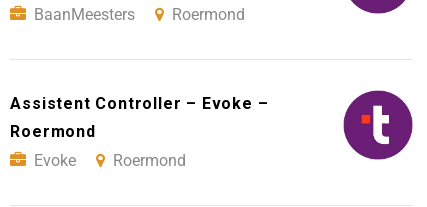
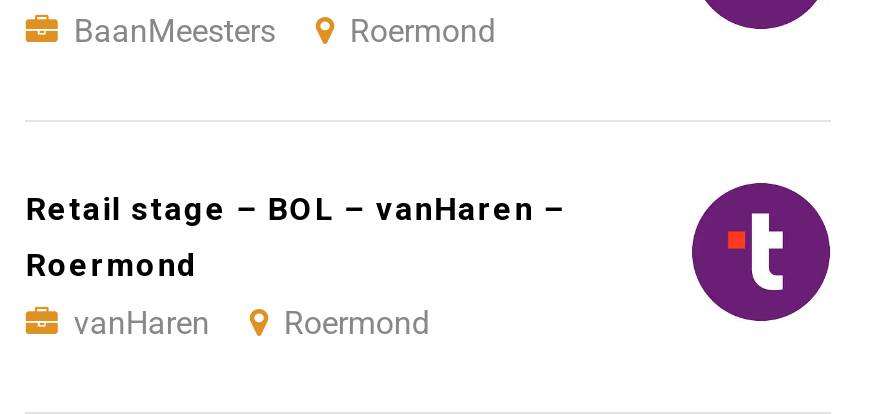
- Assistent Controller – Evoke –
+ Retail stage – BOL – vanHaren –

- Evoke
+ vanHaren
